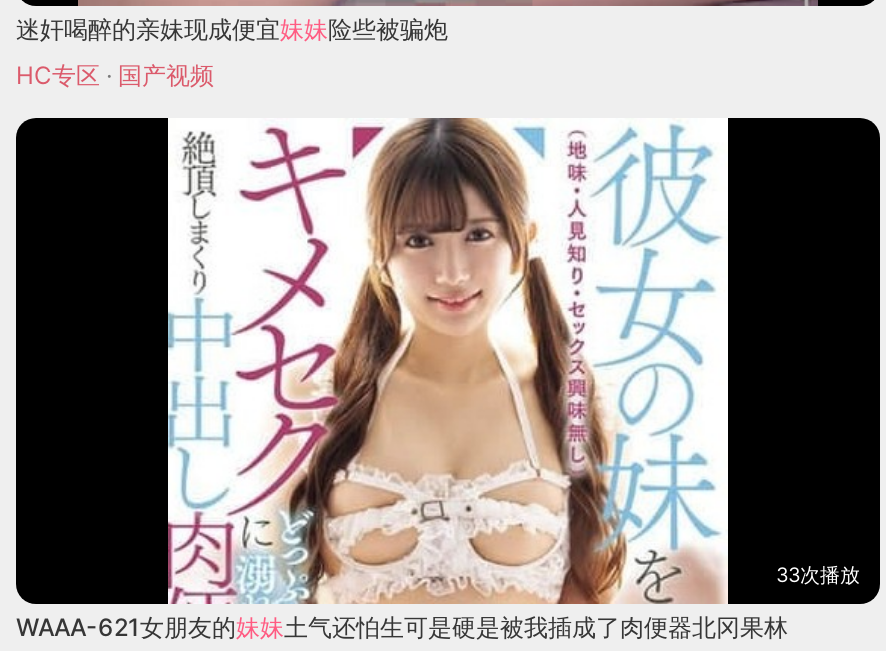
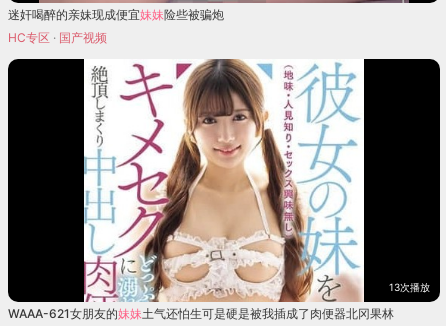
- 33次播放
+ 13次播放
